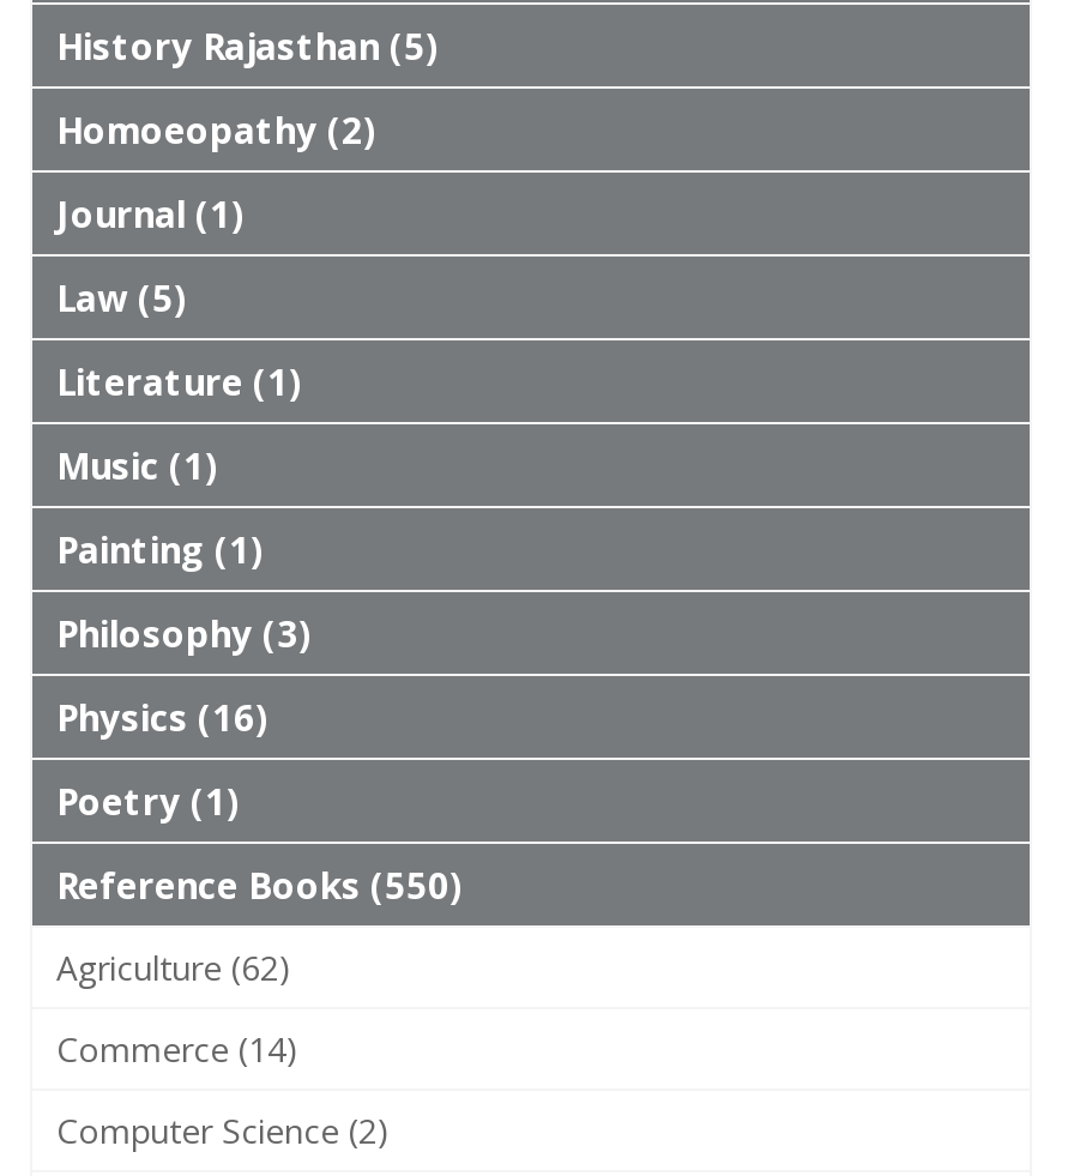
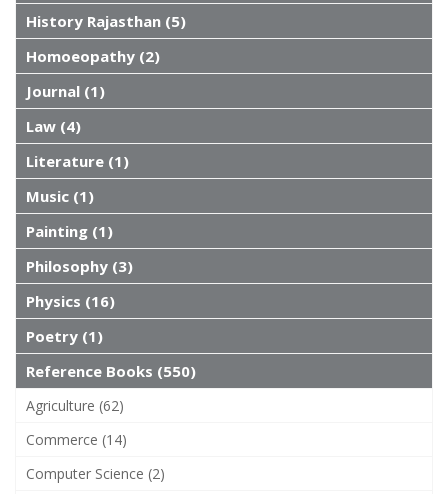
- Law (5)
+ Law (4)
